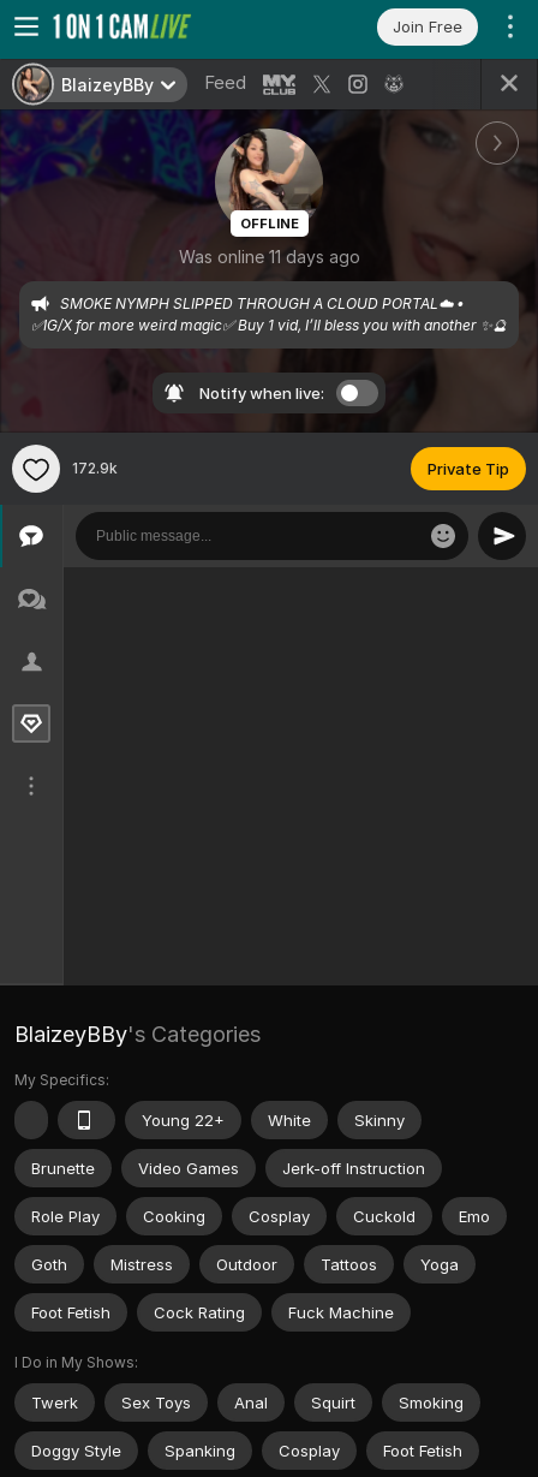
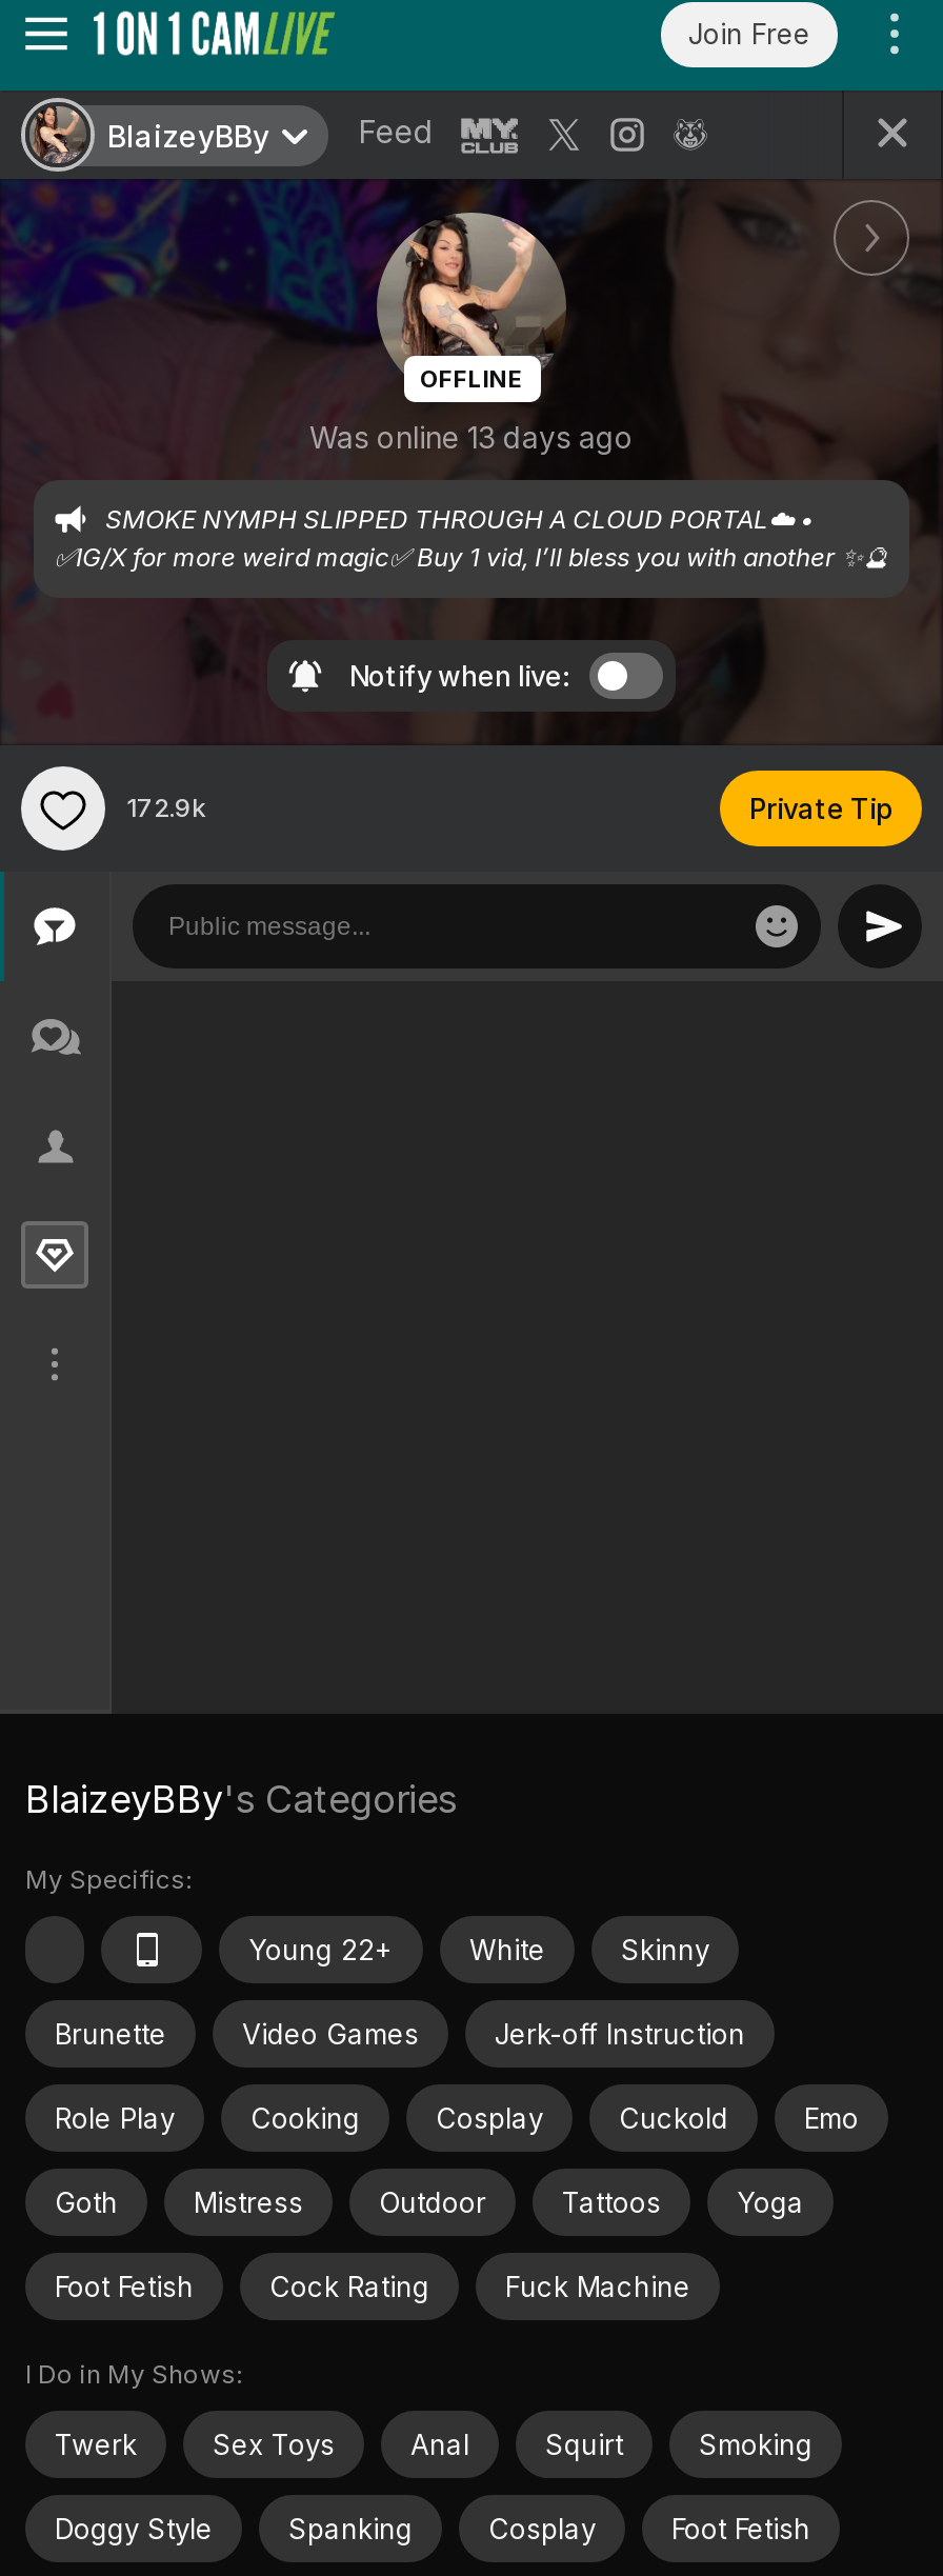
- Was online 11 days ago
+ Was online 13 days ago
